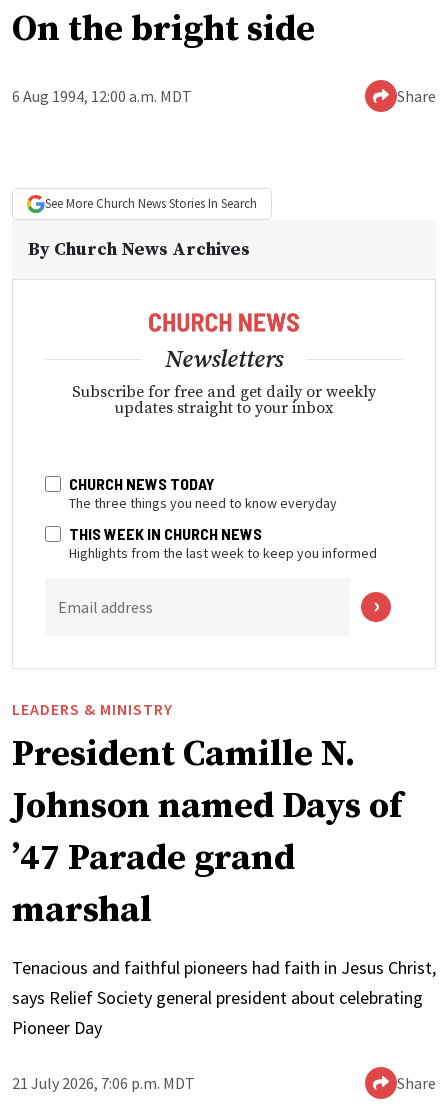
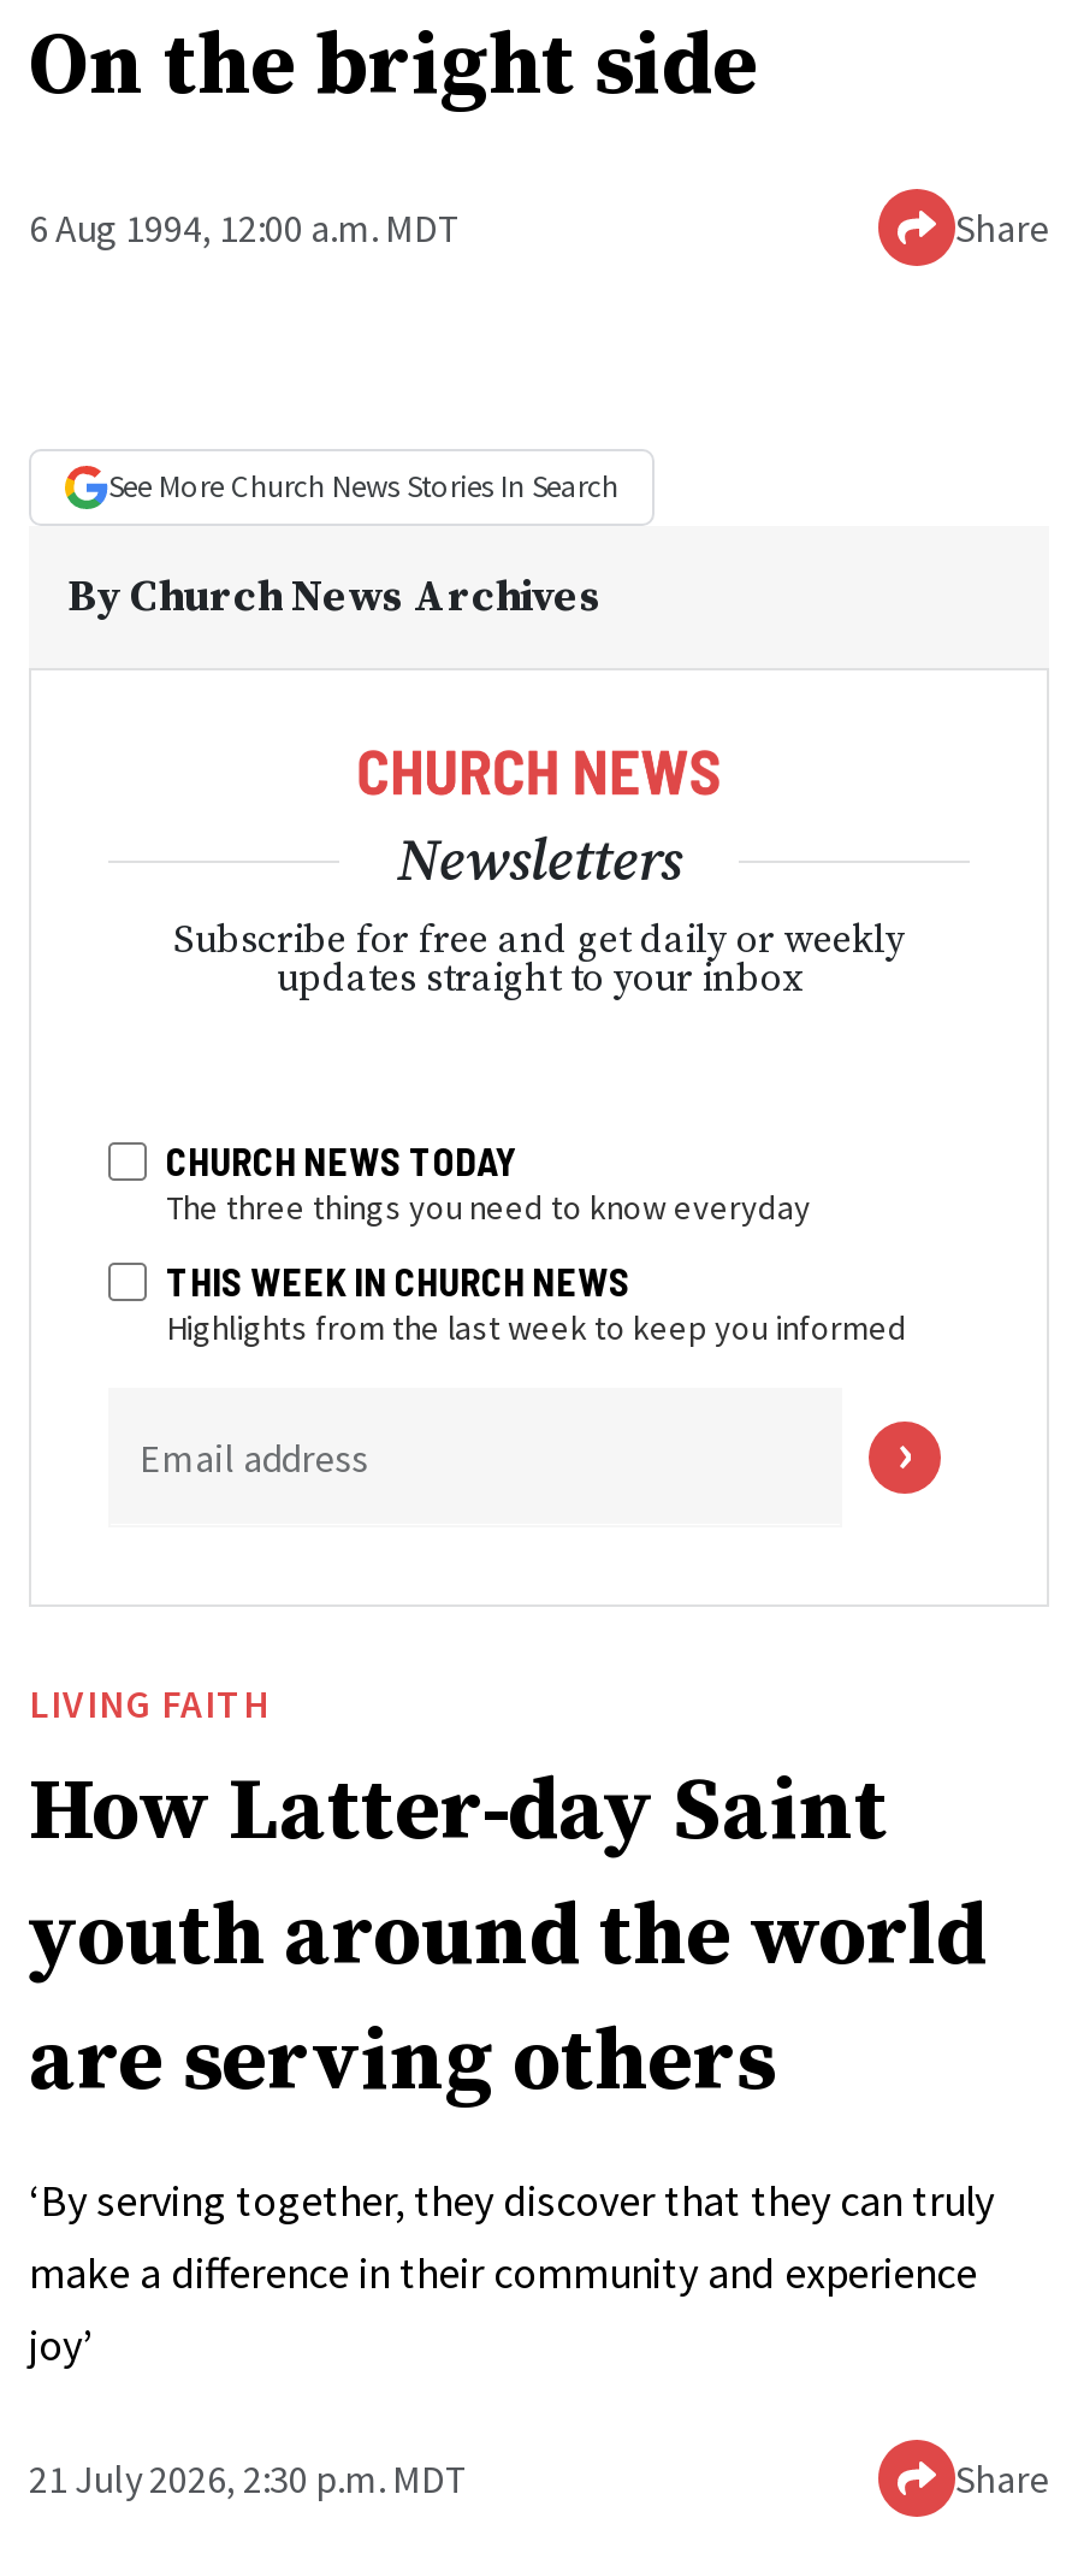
- LEADERS & MINISTRY
- President Camille N.
- Johnson named Days of
- ’47 Parade grand
- marshal
+ LIVING FAITH
+ How Latter-day Saint
+ youth around the world
+ are serving others

- Tenacious and faithful pioneers had faith in Jesus Christ,
- says Relief Society general president about celebrating
- Pioneer Day
+ ‘By serving together, they discover that they can truly
+ make a difference in their community and experience
+ joy’

- 21 July 2026, 7:06 p.m. MDT
+ 21 July 2026, 2:30 p.m. MDT
